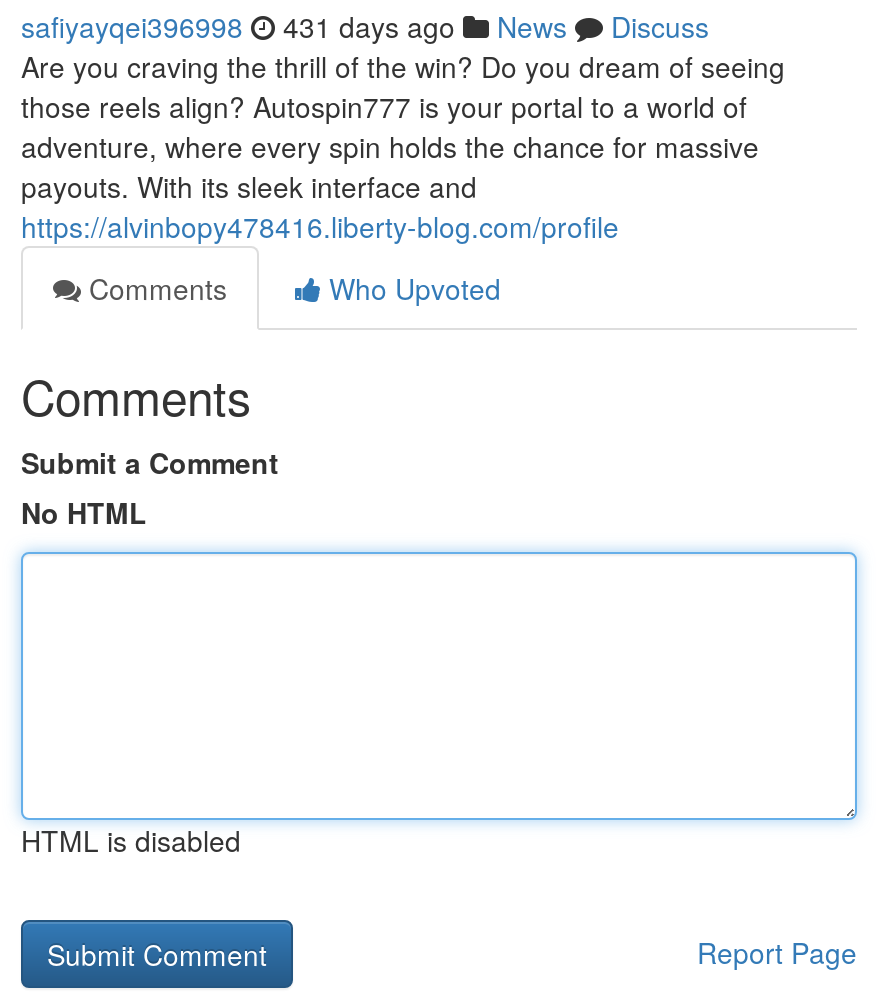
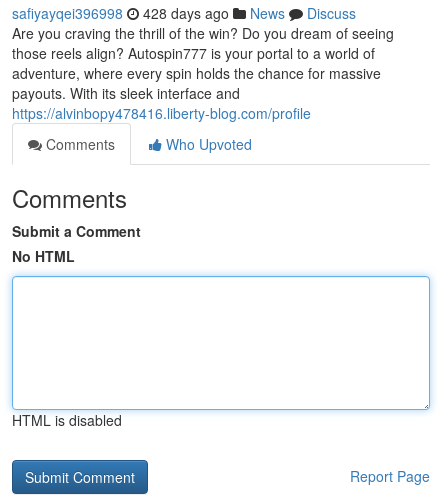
- safiyayqei396998 431 days ago News Discuss
+ safiyayqei396998 428 days ago News Discuss
